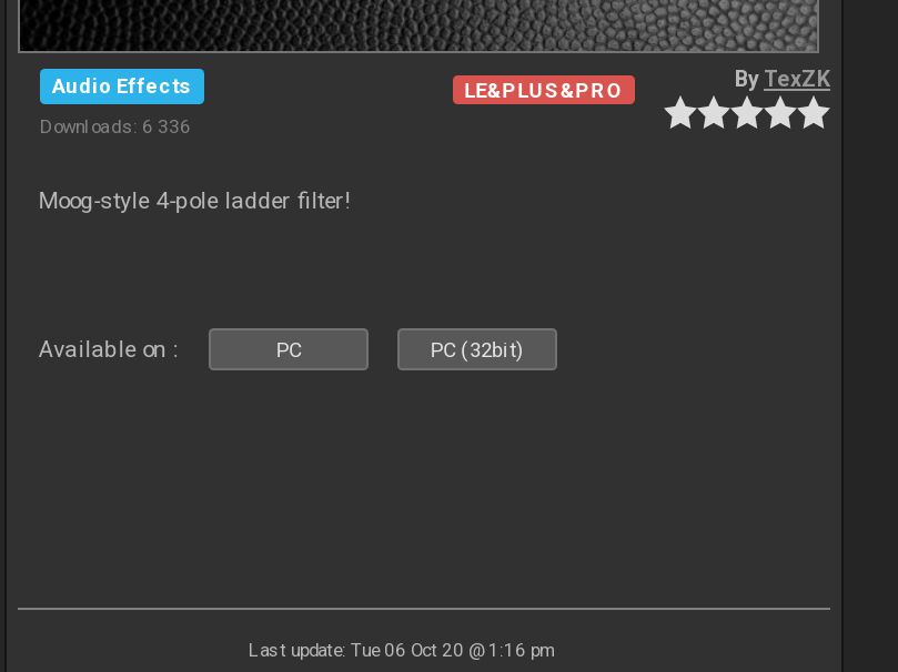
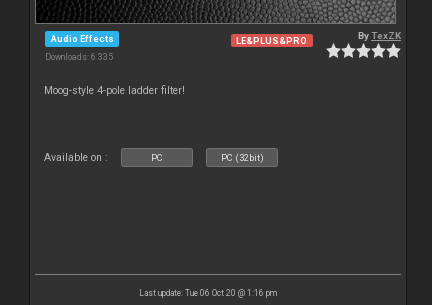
- Downloads: 6 336
+ Downloads: 6 335
